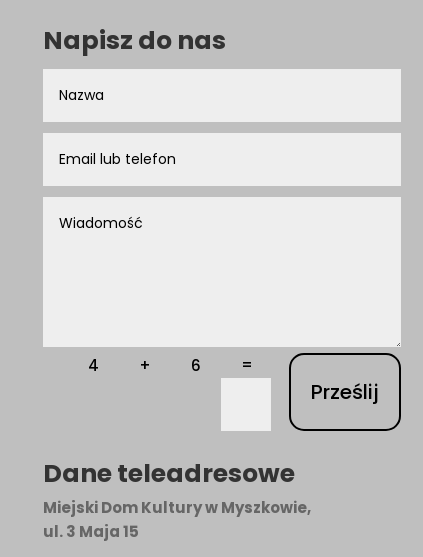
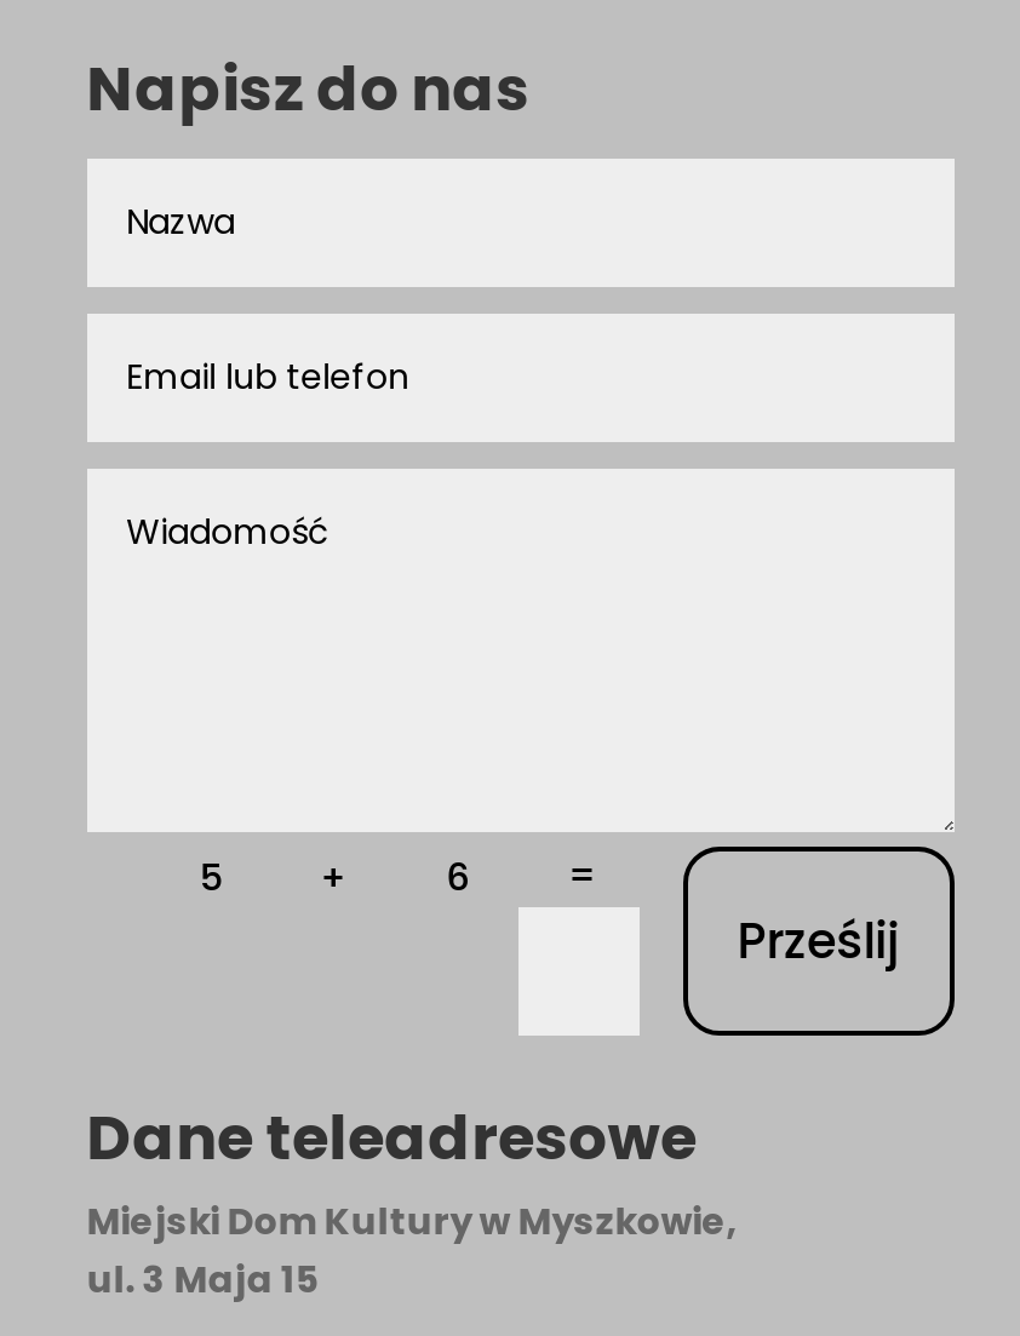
- 4 + 6 =
+ 5 + 6 =
